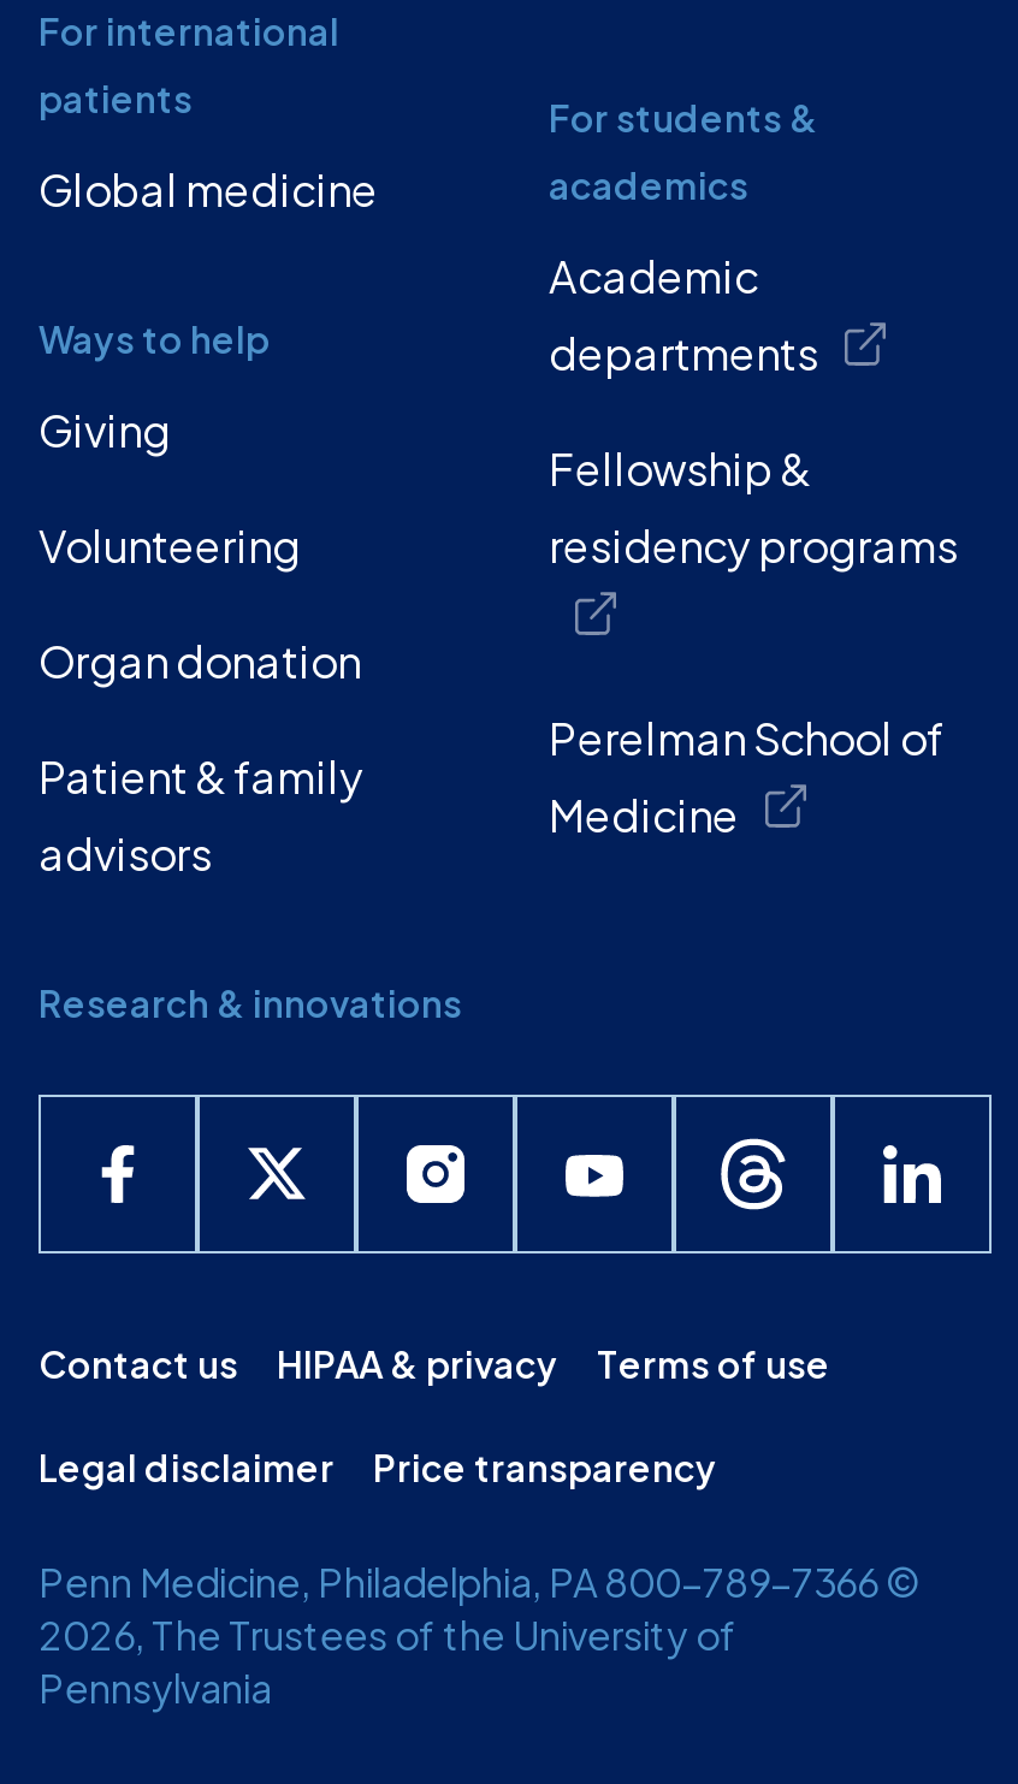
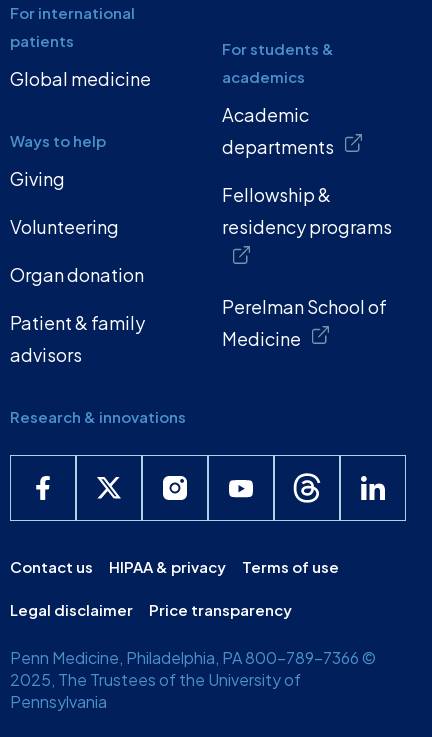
- 2026, The Trustees of the University of
+ 2025, The Trustees of the University of
